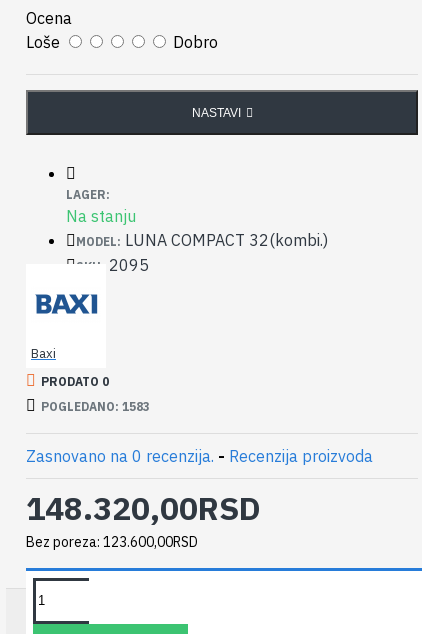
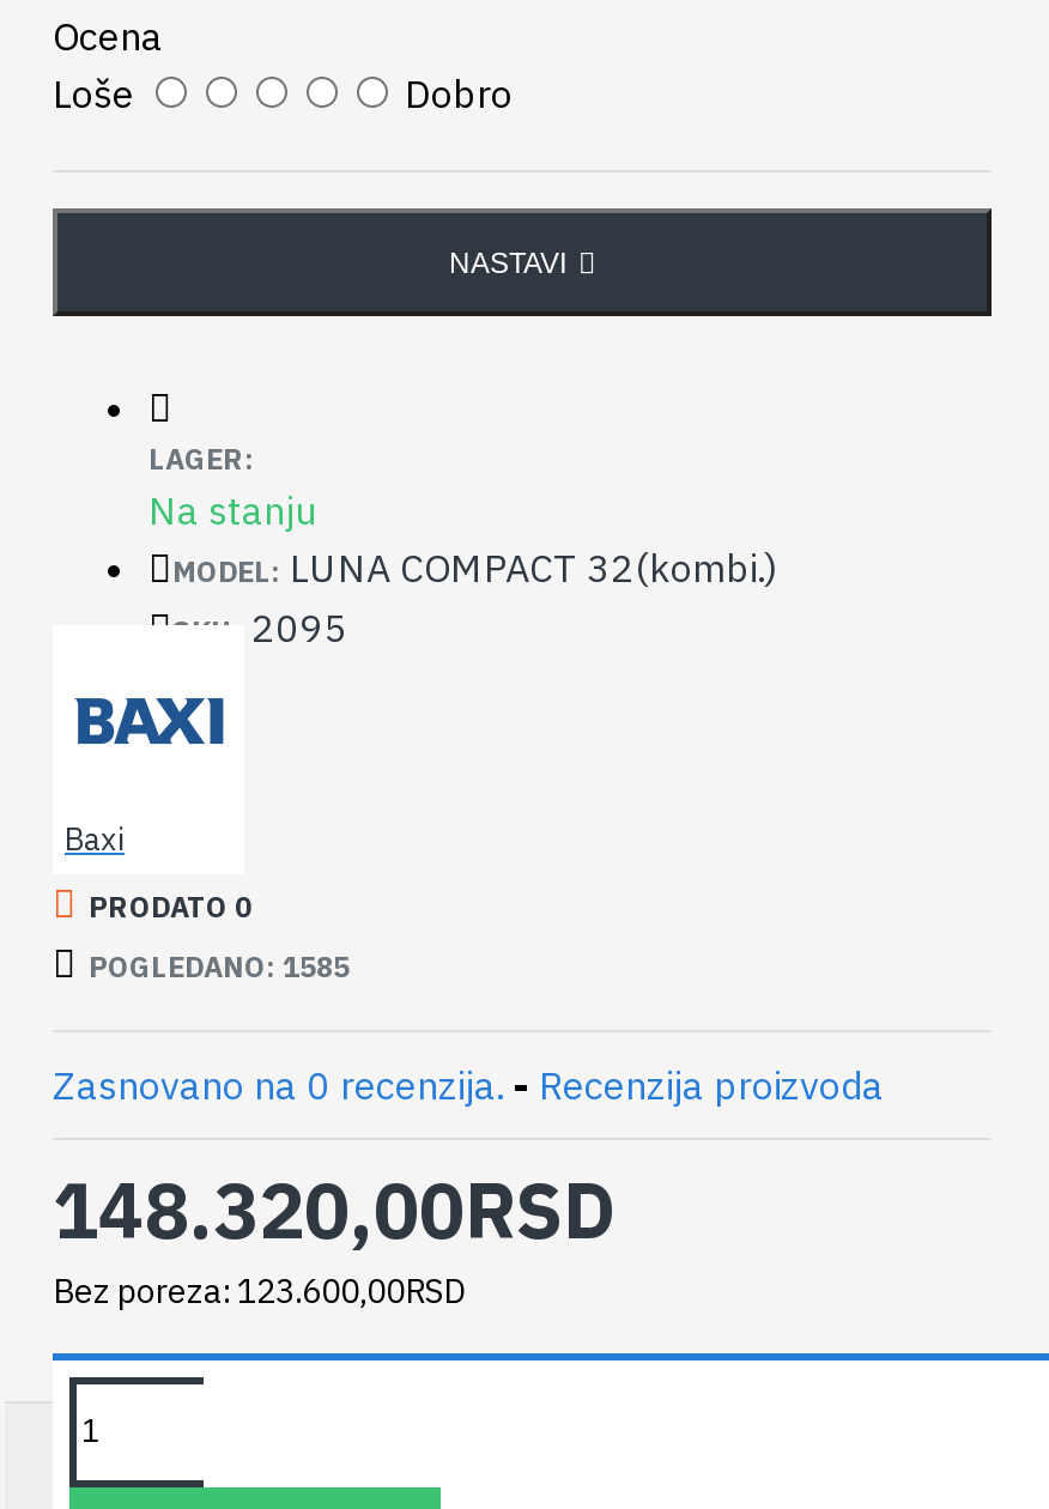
- POGLEDANO: 1583
+ POGLEDANO: 1585
